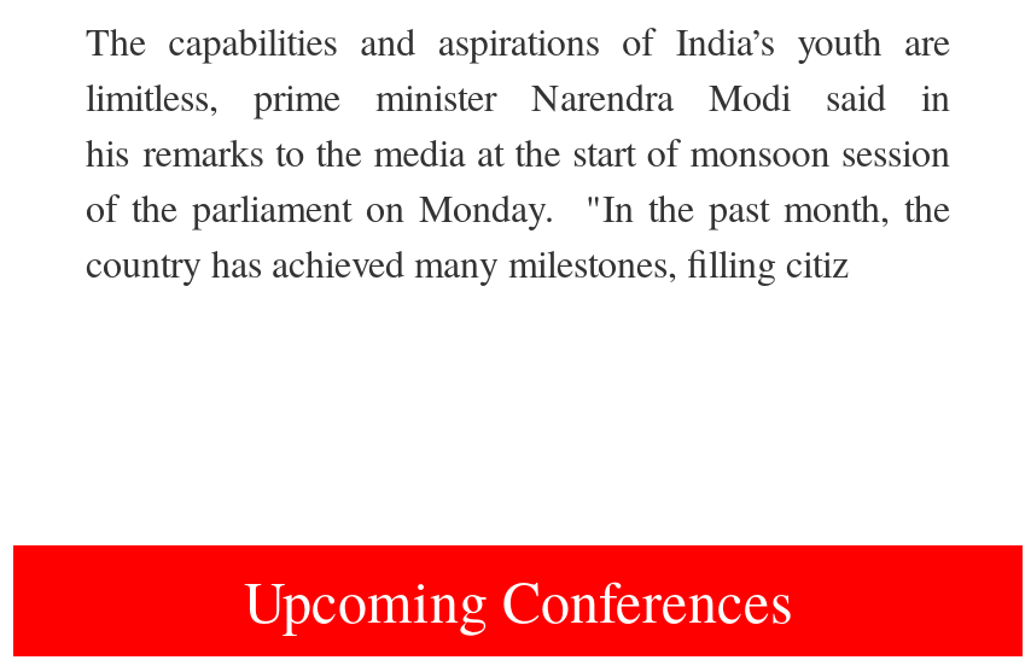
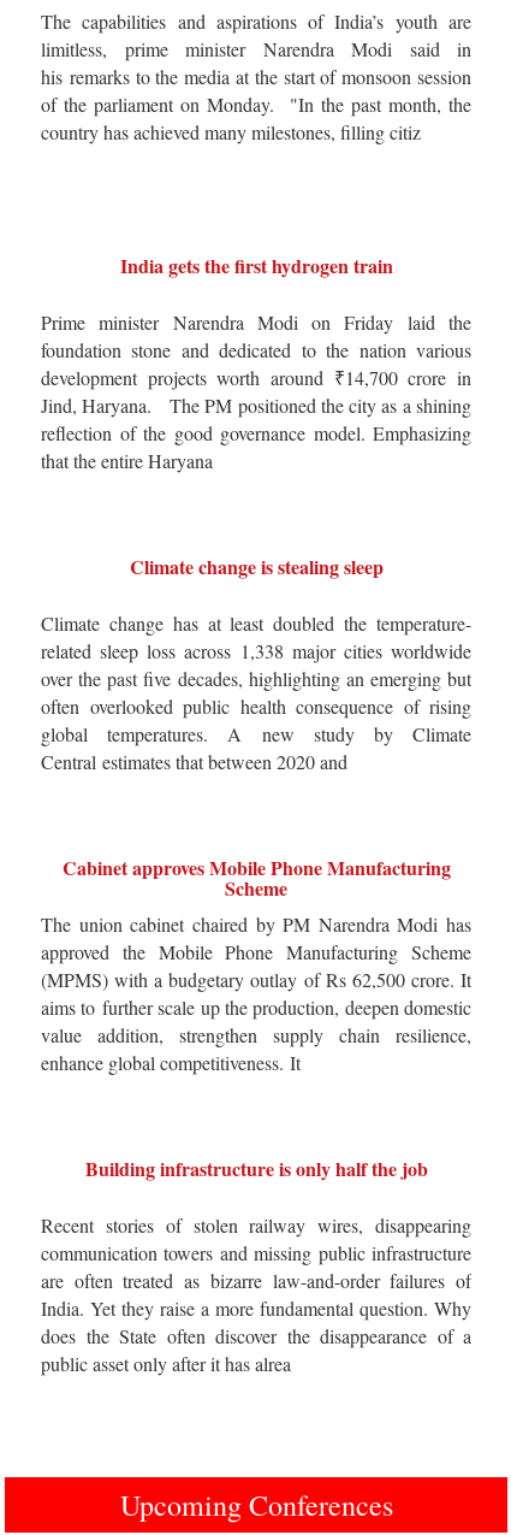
+ India gets the first hydrogen train
+ Prime minister Narendra Modi on Friday laid the
+ foundation stone and dedicated to the nation various
+ development projects worth around ₹14,700 crore in
+ Jind, Haryana. The PM positioned the city as a shining
+ reflection of the good governance model. Emphasizing
+ that the entire Haryana

+ Climate change is stealing sleep
+ Climate change has at least doubled the temperature-
+ related sleep loss across 1,338 major cities worldwide
+ over the past five decades, highlighting an emerging but
+ often overlooked public health consequence of rising
+ global temperatures. A new study by Climate
+ Central estimates that between 2020 and

+ Cabinet approves Mobile Phone Manufacturing
+ Scheme
+ The union cabinet chaired by PM Narendra Modi has
+ approved the Mobile Phone Manufacturing Scheme
+ (MPMS) with a budgetary outlay of Rs 62,500 crore. It
+ aims to further scale up the production, deepen domestic
+ value addition, strengthen supply chain resilience,
+ enhance global competitiveness. It

+ Building infrastructure is only half the job
+ Recent stories of stolen railway wires, disappearing
+ communication towers and missing public infrastructure
+ are often treated as bizarre law-and-order failures of
+ India. Yet they raise a more fundamental question. Why
+ does the State often discover the disappearance of a
+ public asset only after it has alrea
